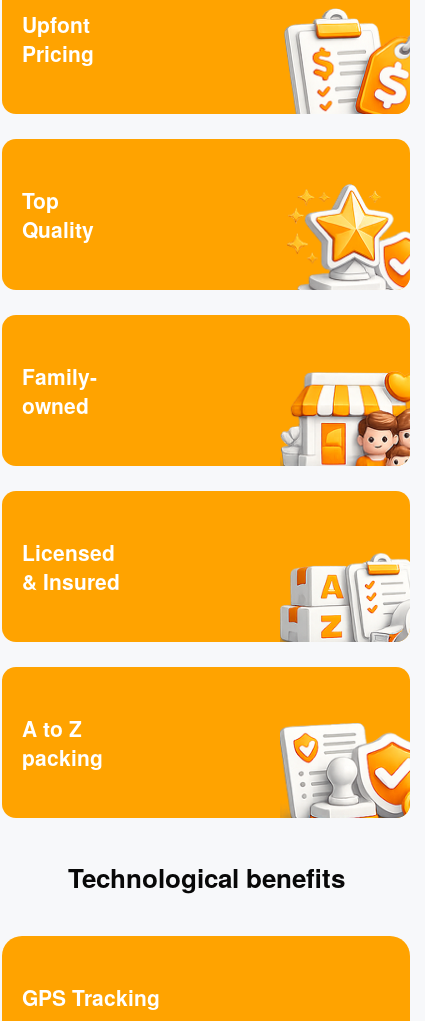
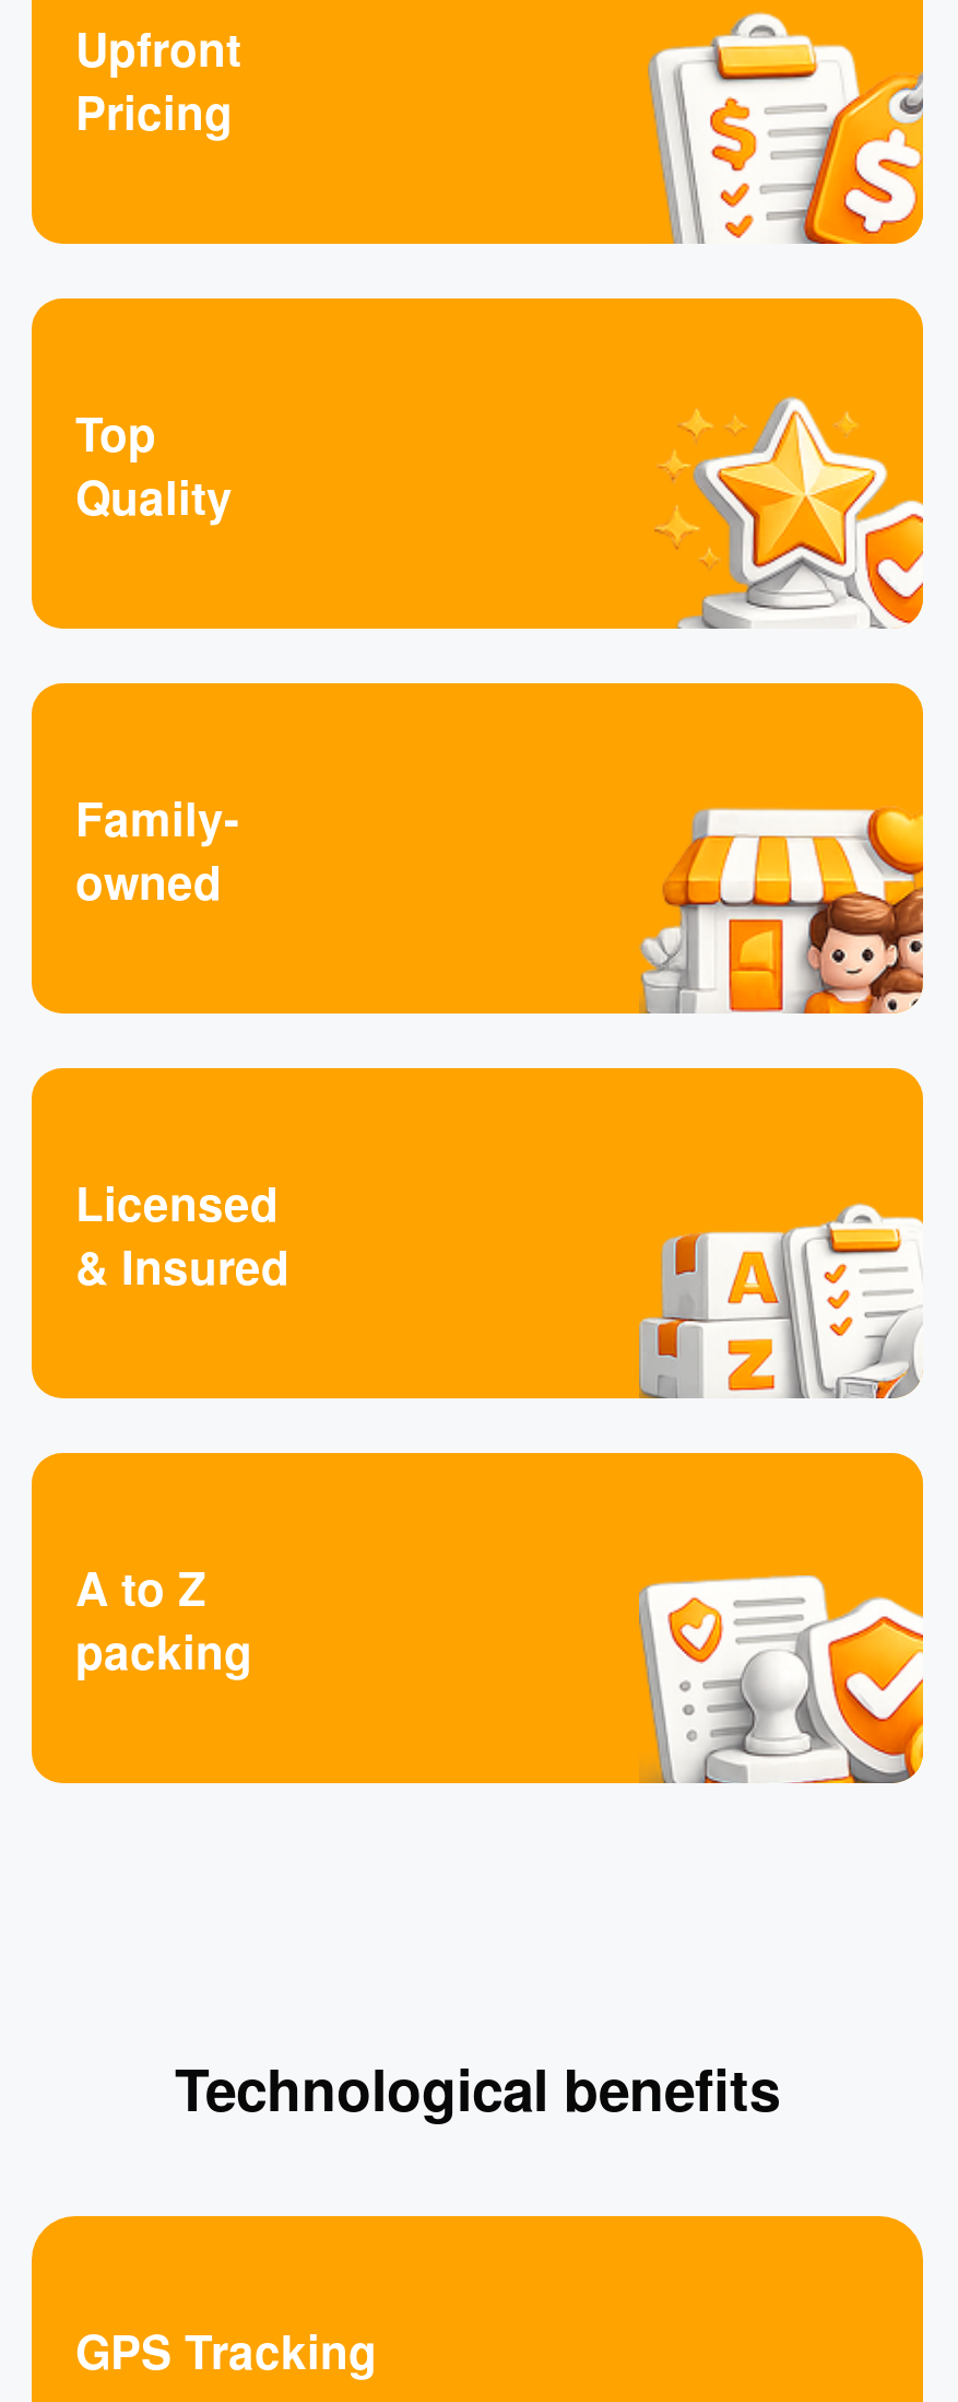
- Upfont
+ Upfront
